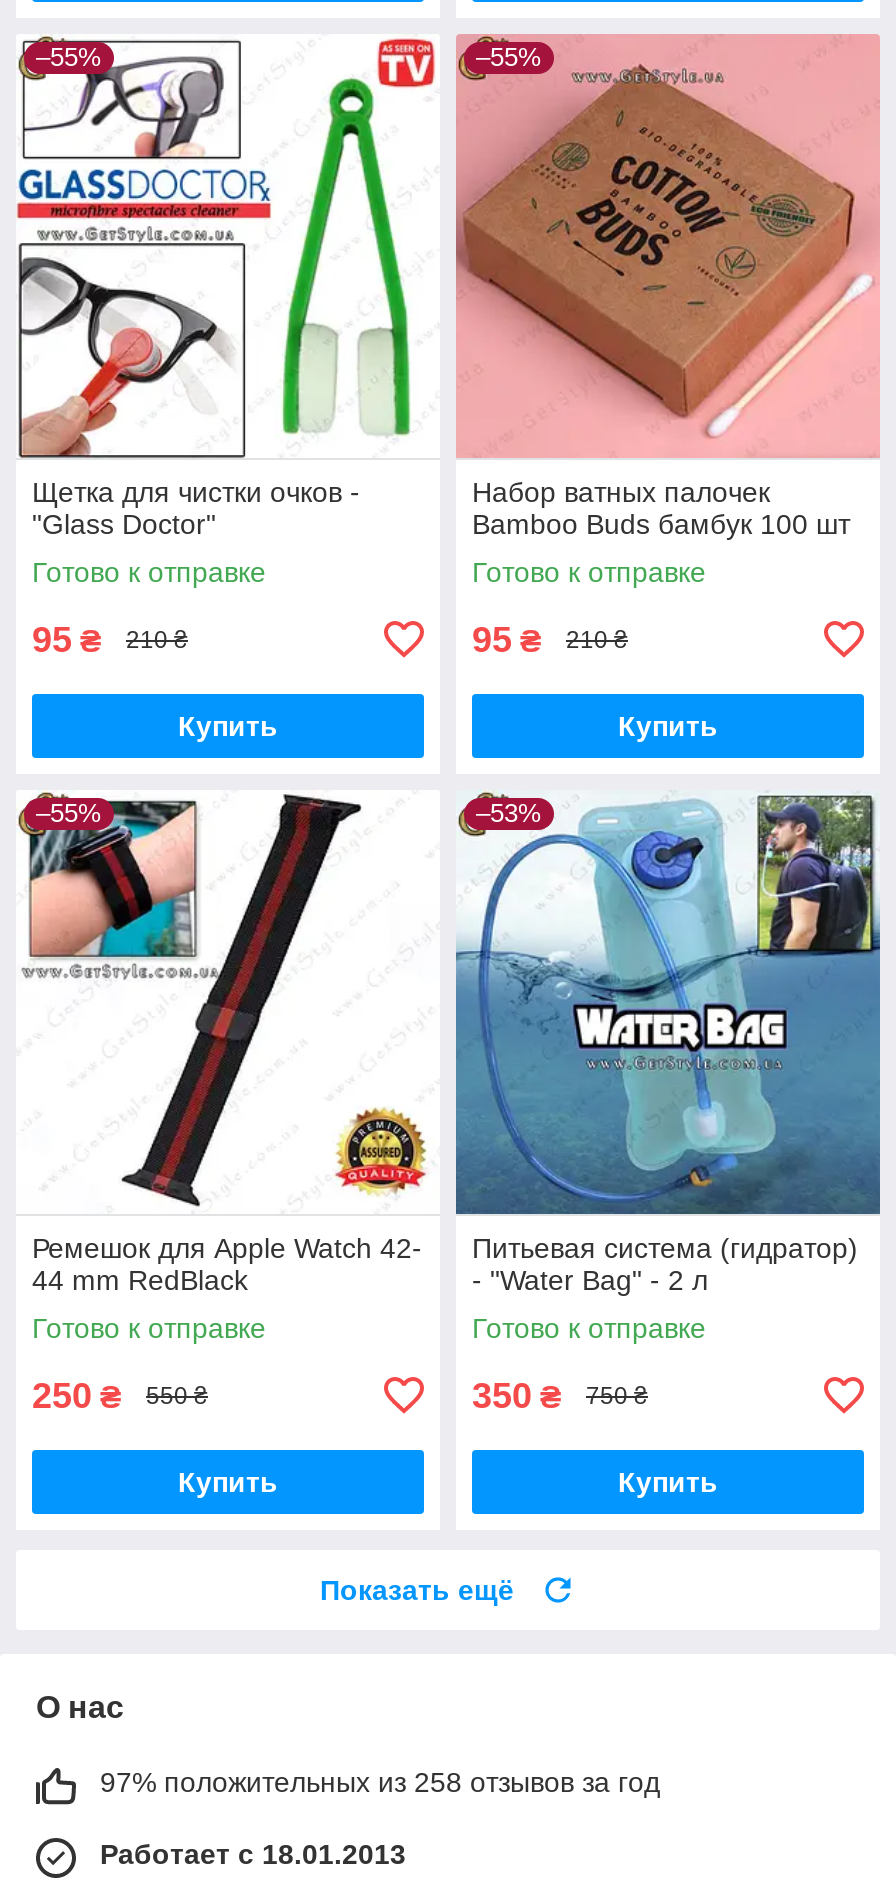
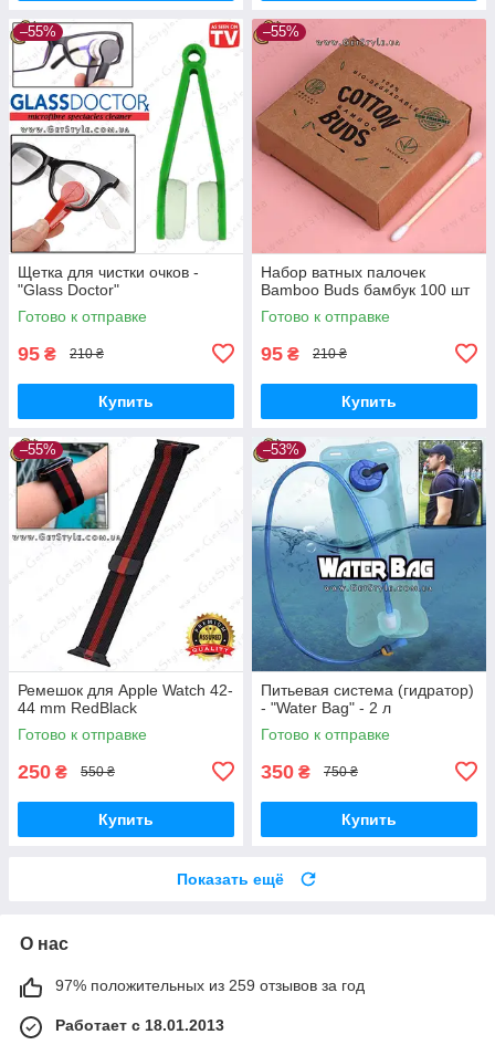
- 97% положительных из 258 отзывов за год
+ 97% положительных из 259 отзывов за год
